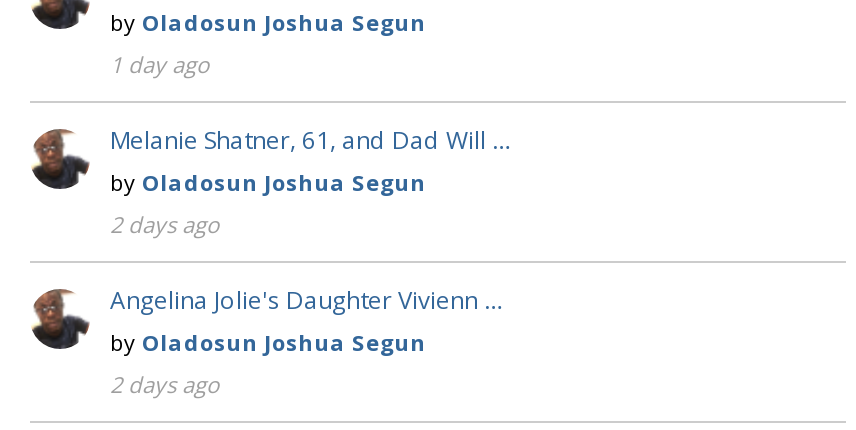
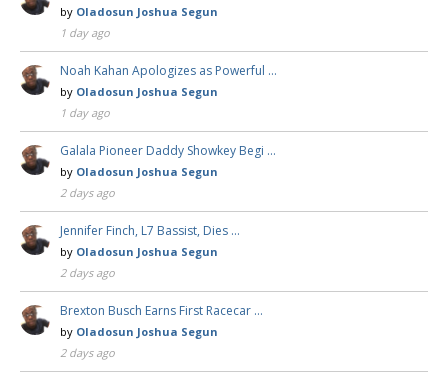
- Melanie Shatner, 61, and Dad Will …
+ Noah Kahan Apologizes as Powerful …
+ by Oladosun Joshua Segun
+ 1 day ago
+ Galala Pioneer Daddy Showkey Begi …

- Angelina Jolie's Daughter Vivienn …
+ Jennifer Finch, L7 Bassist, Dies …
+ by Oladosun Joshua Segun
+ 2 days ago
+ Brexton Busch Earns First Racecar …
